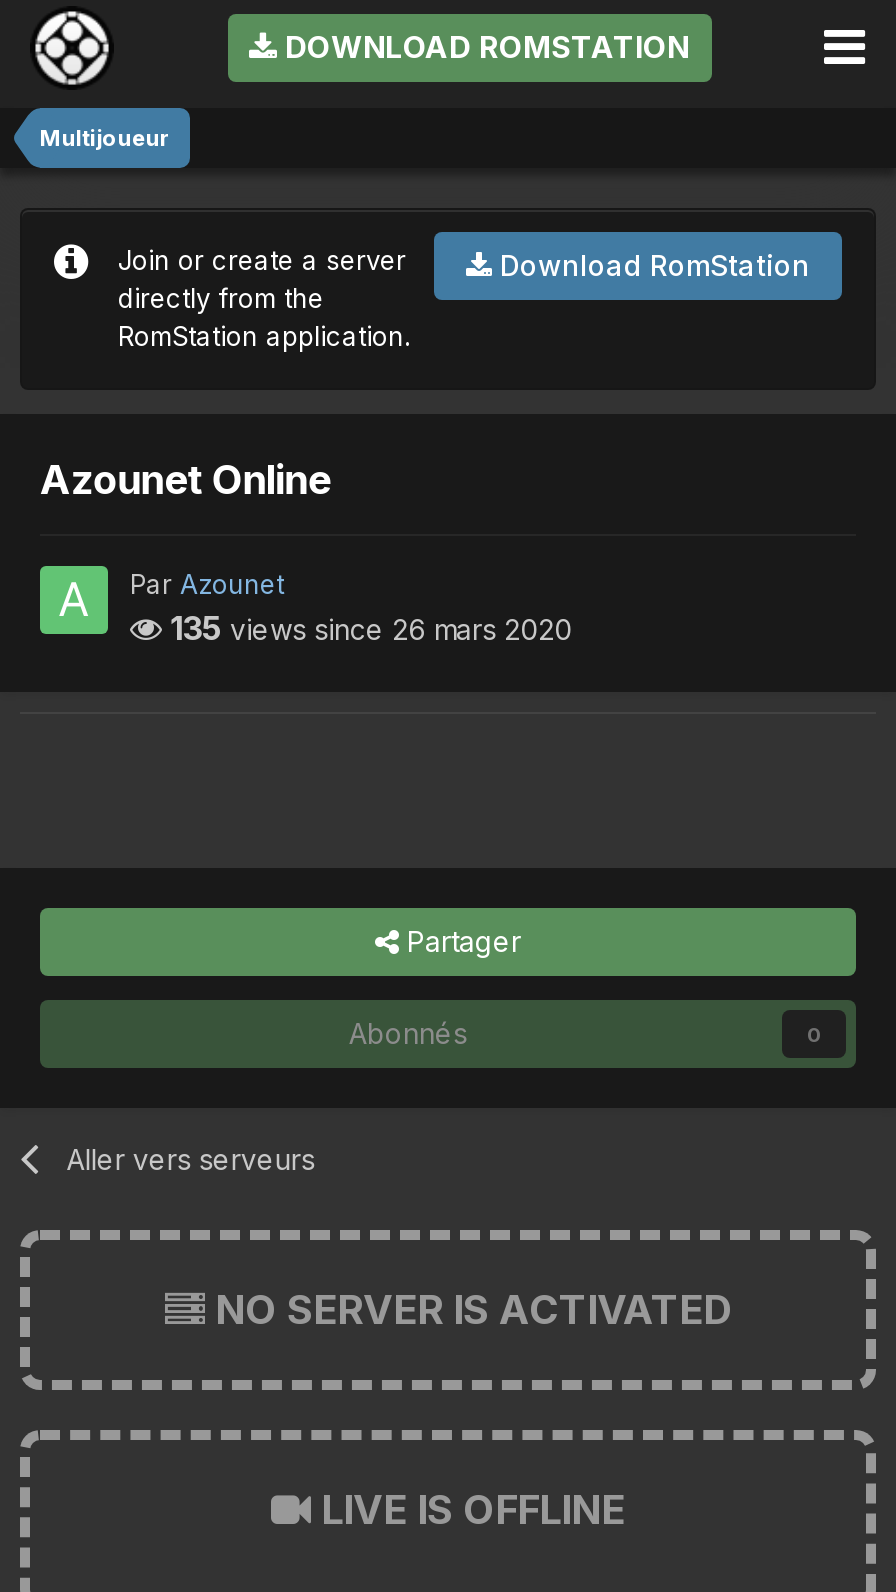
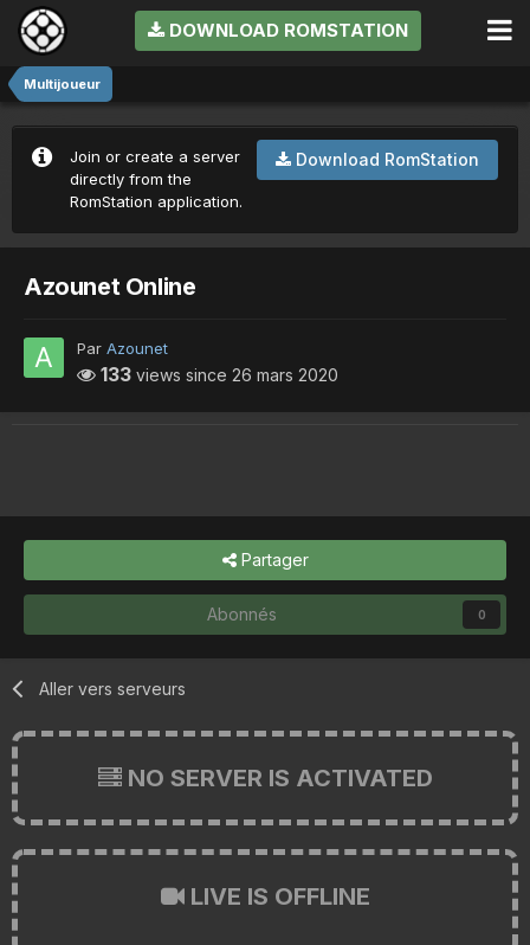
- 135 views since 26 mars 2020
+ 133 views since 26 mars 2020
